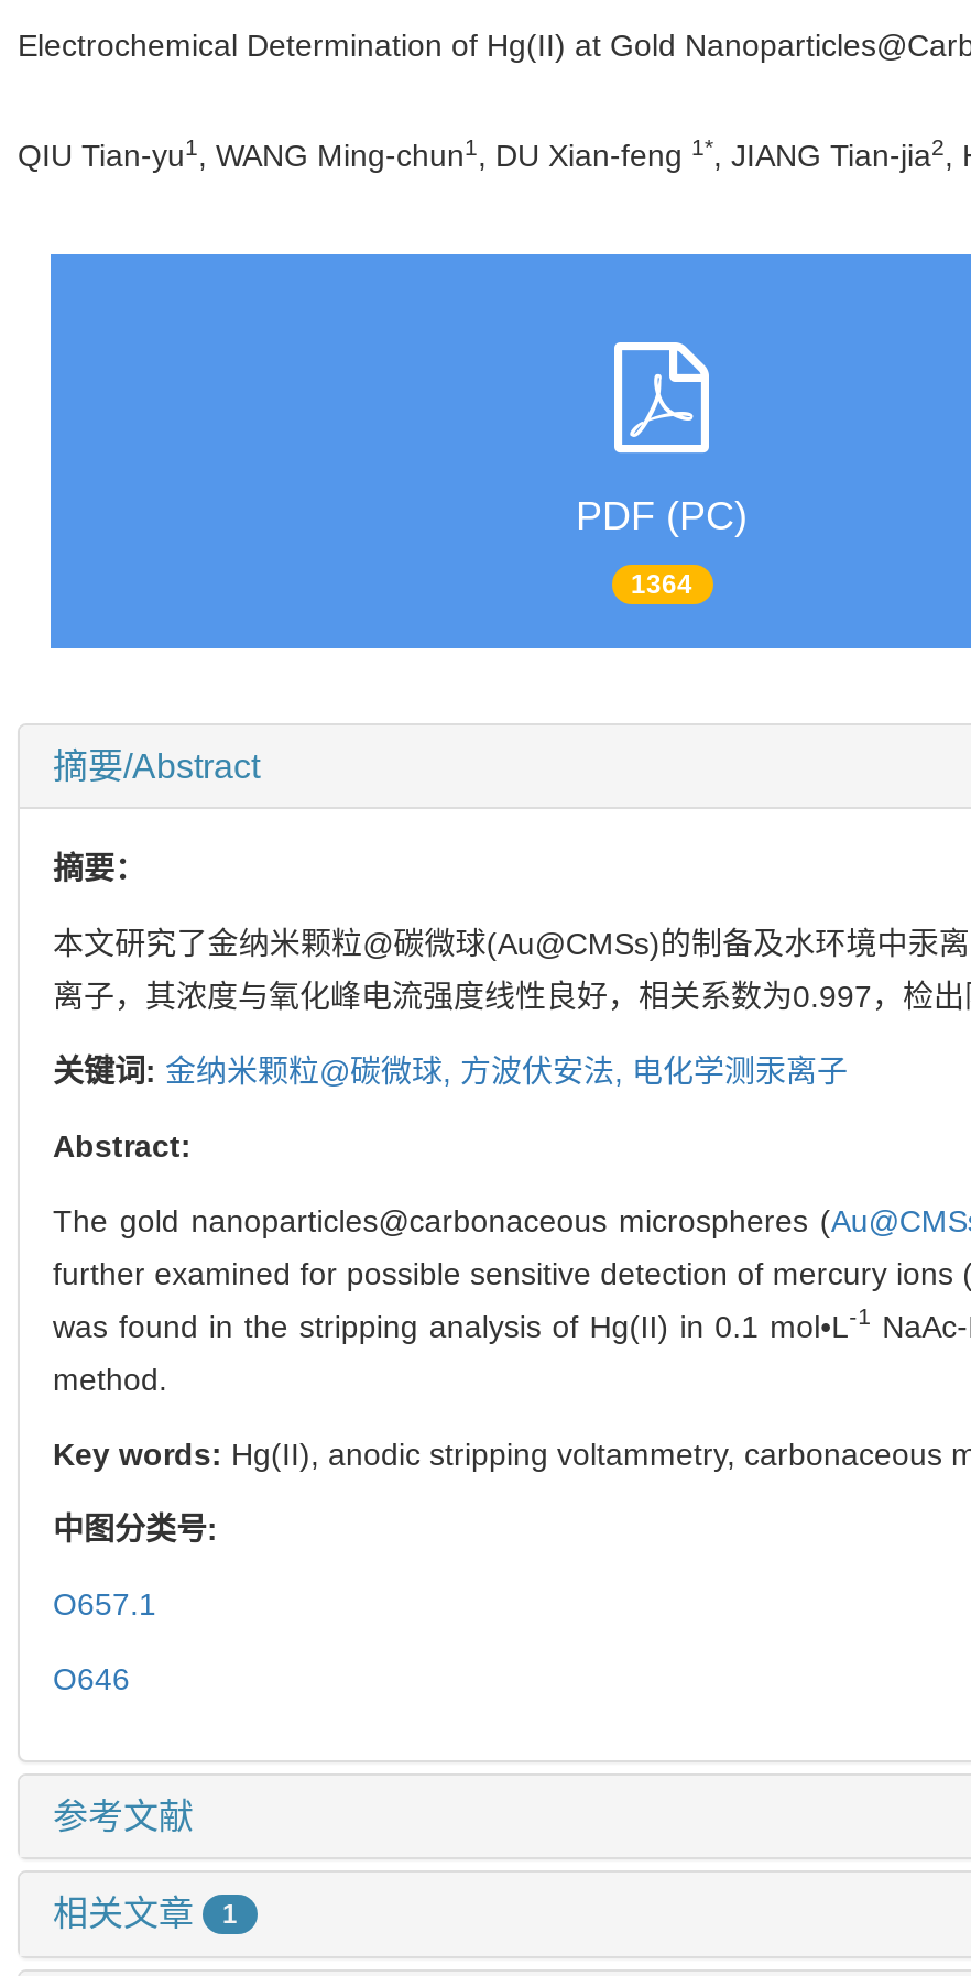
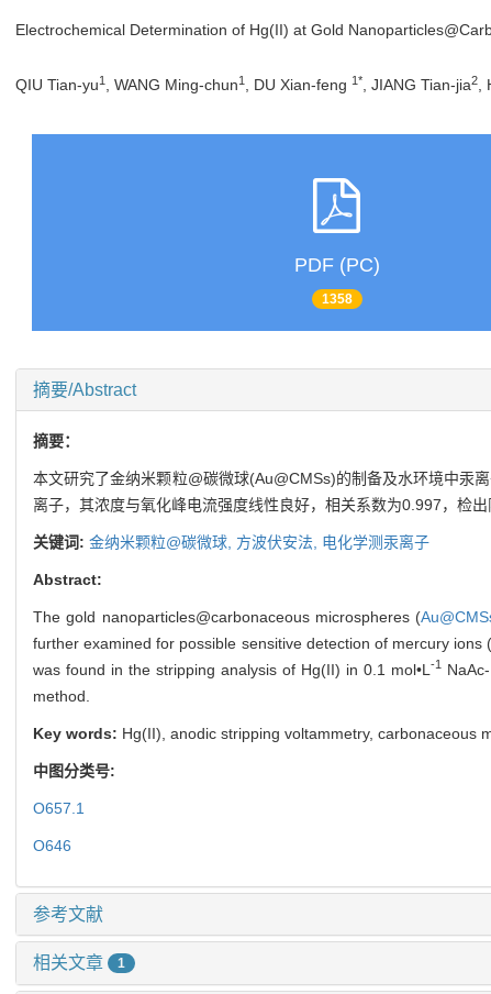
- 1364
+ 1358
